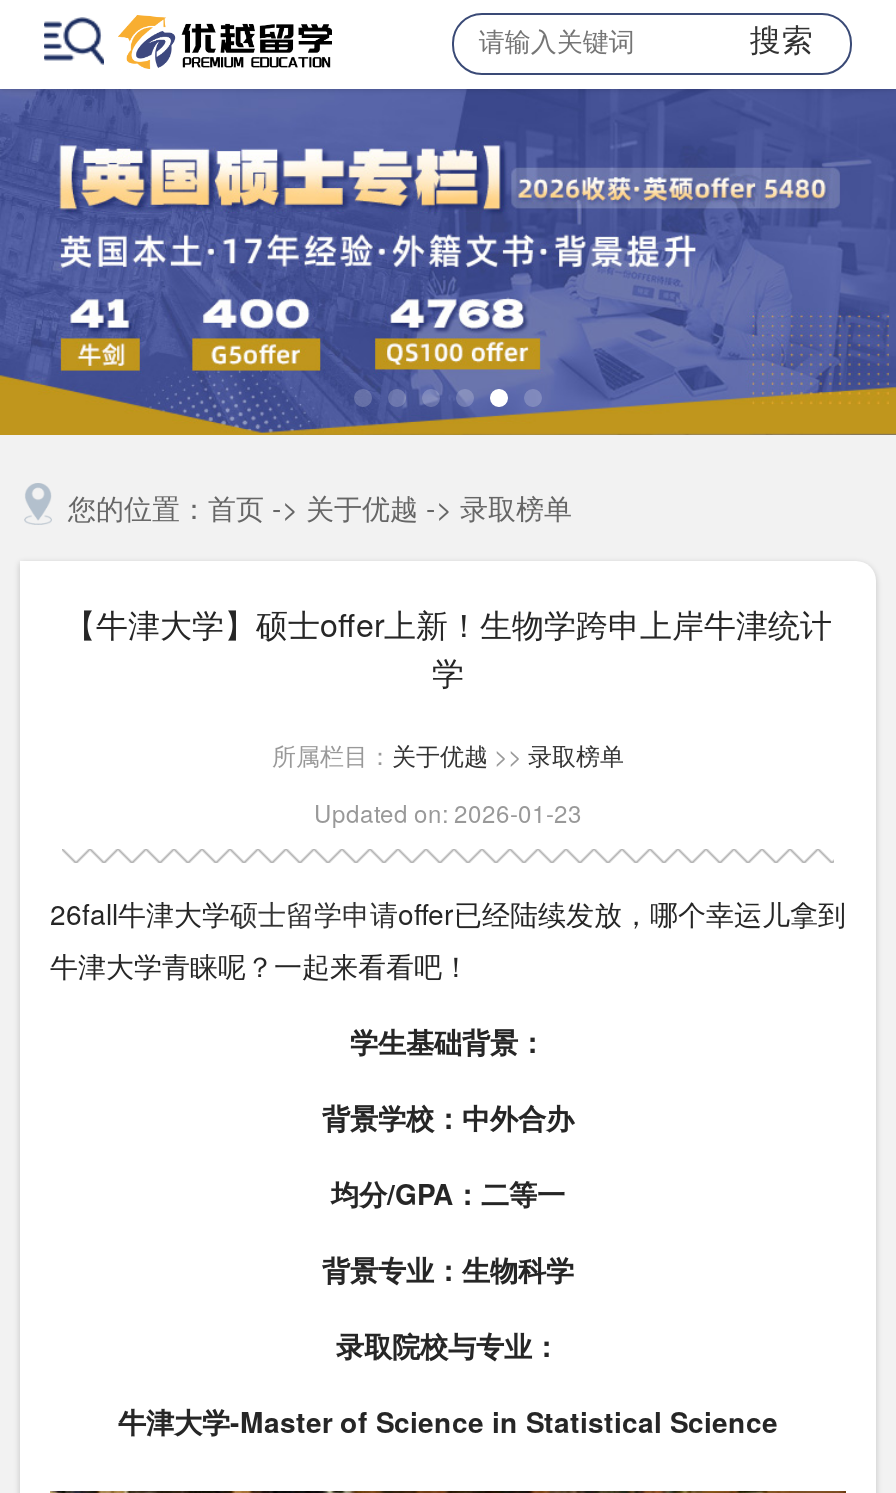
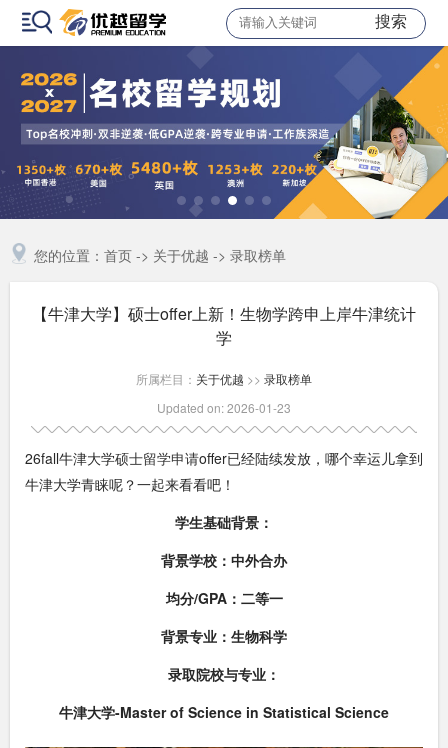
- [image]
+ [image]
